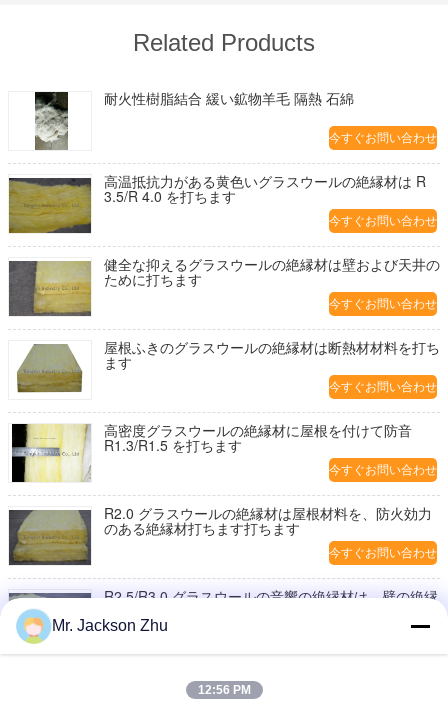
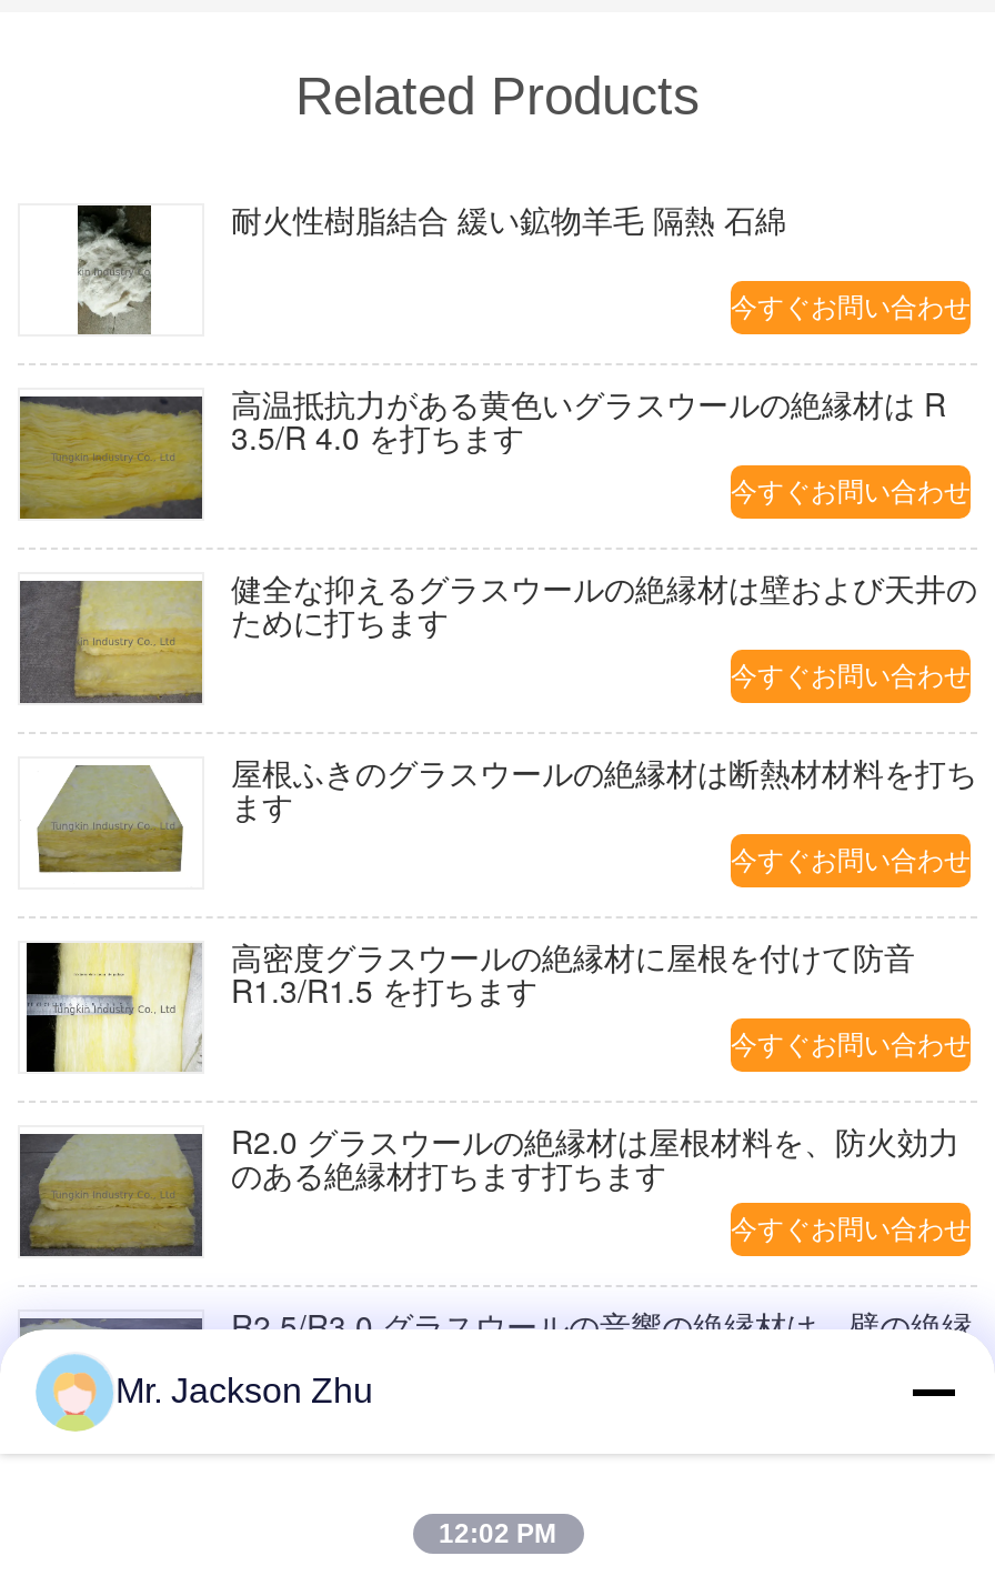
- 12:56 PM
+ 12:02 PM
